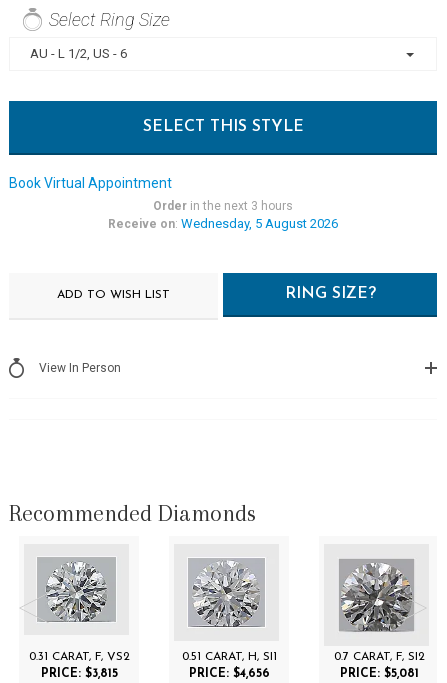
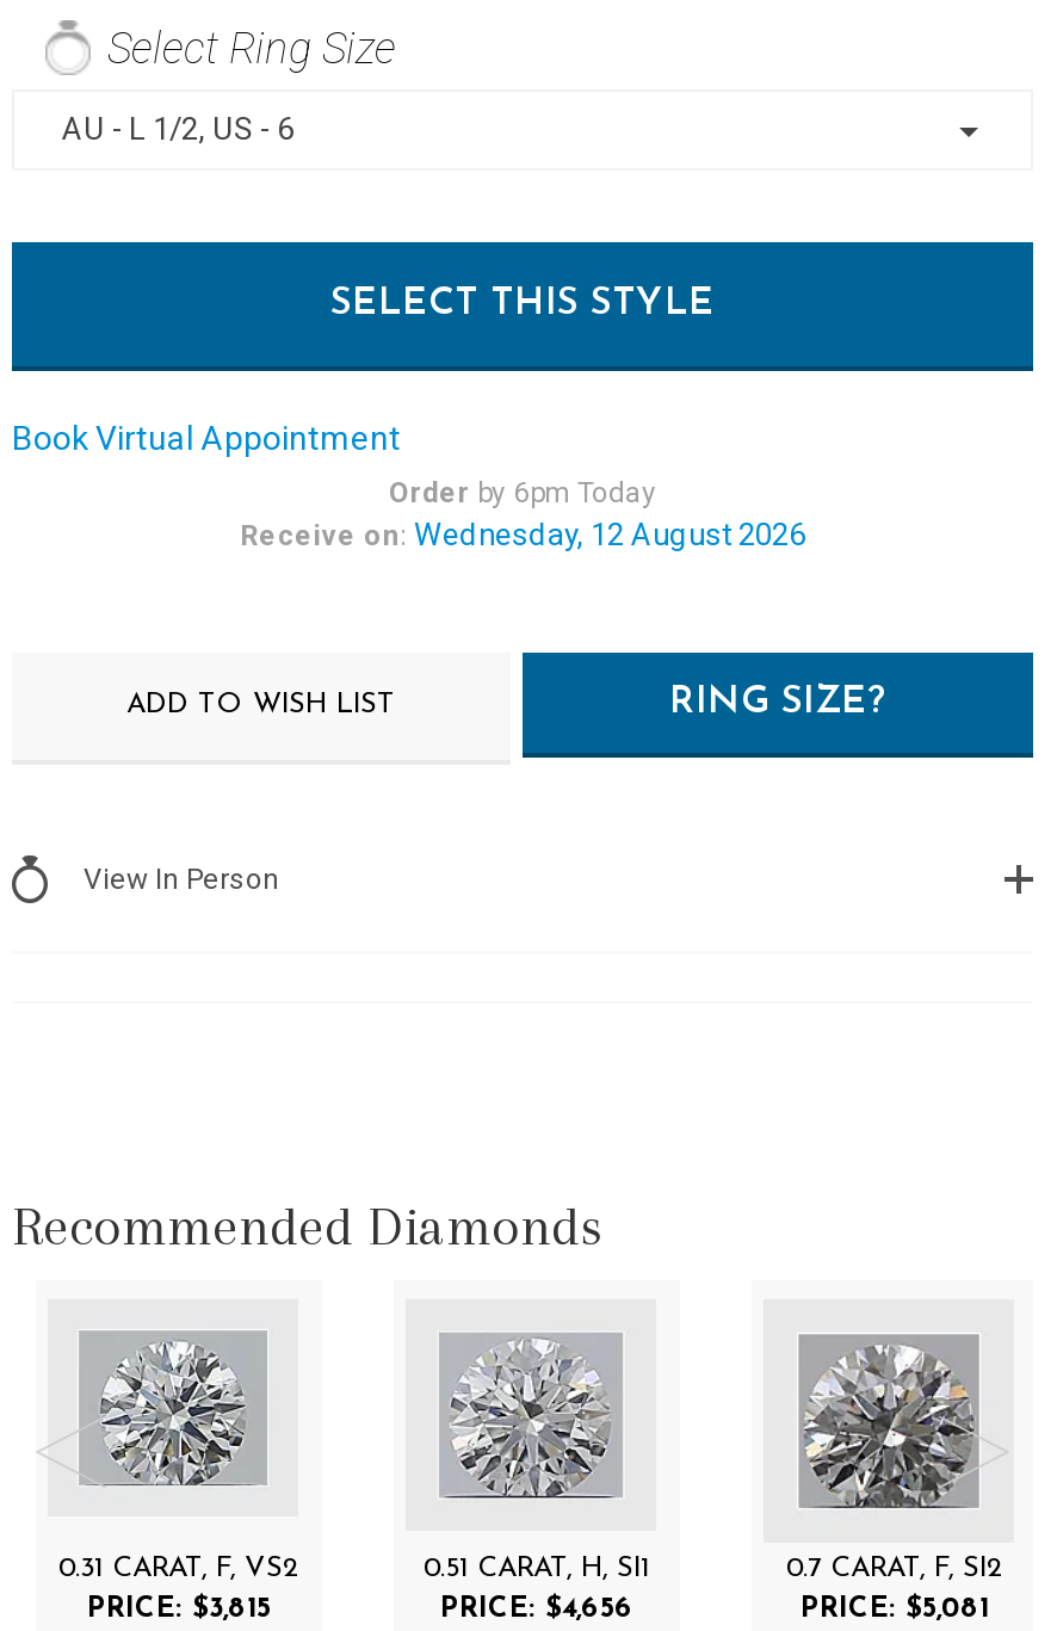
- Order in the next 3 hours
- Receive on: Wednesday, 5 August 2026
+ Order by 6pm Today
+ Receive on: Wednesday, 12 August 2026
